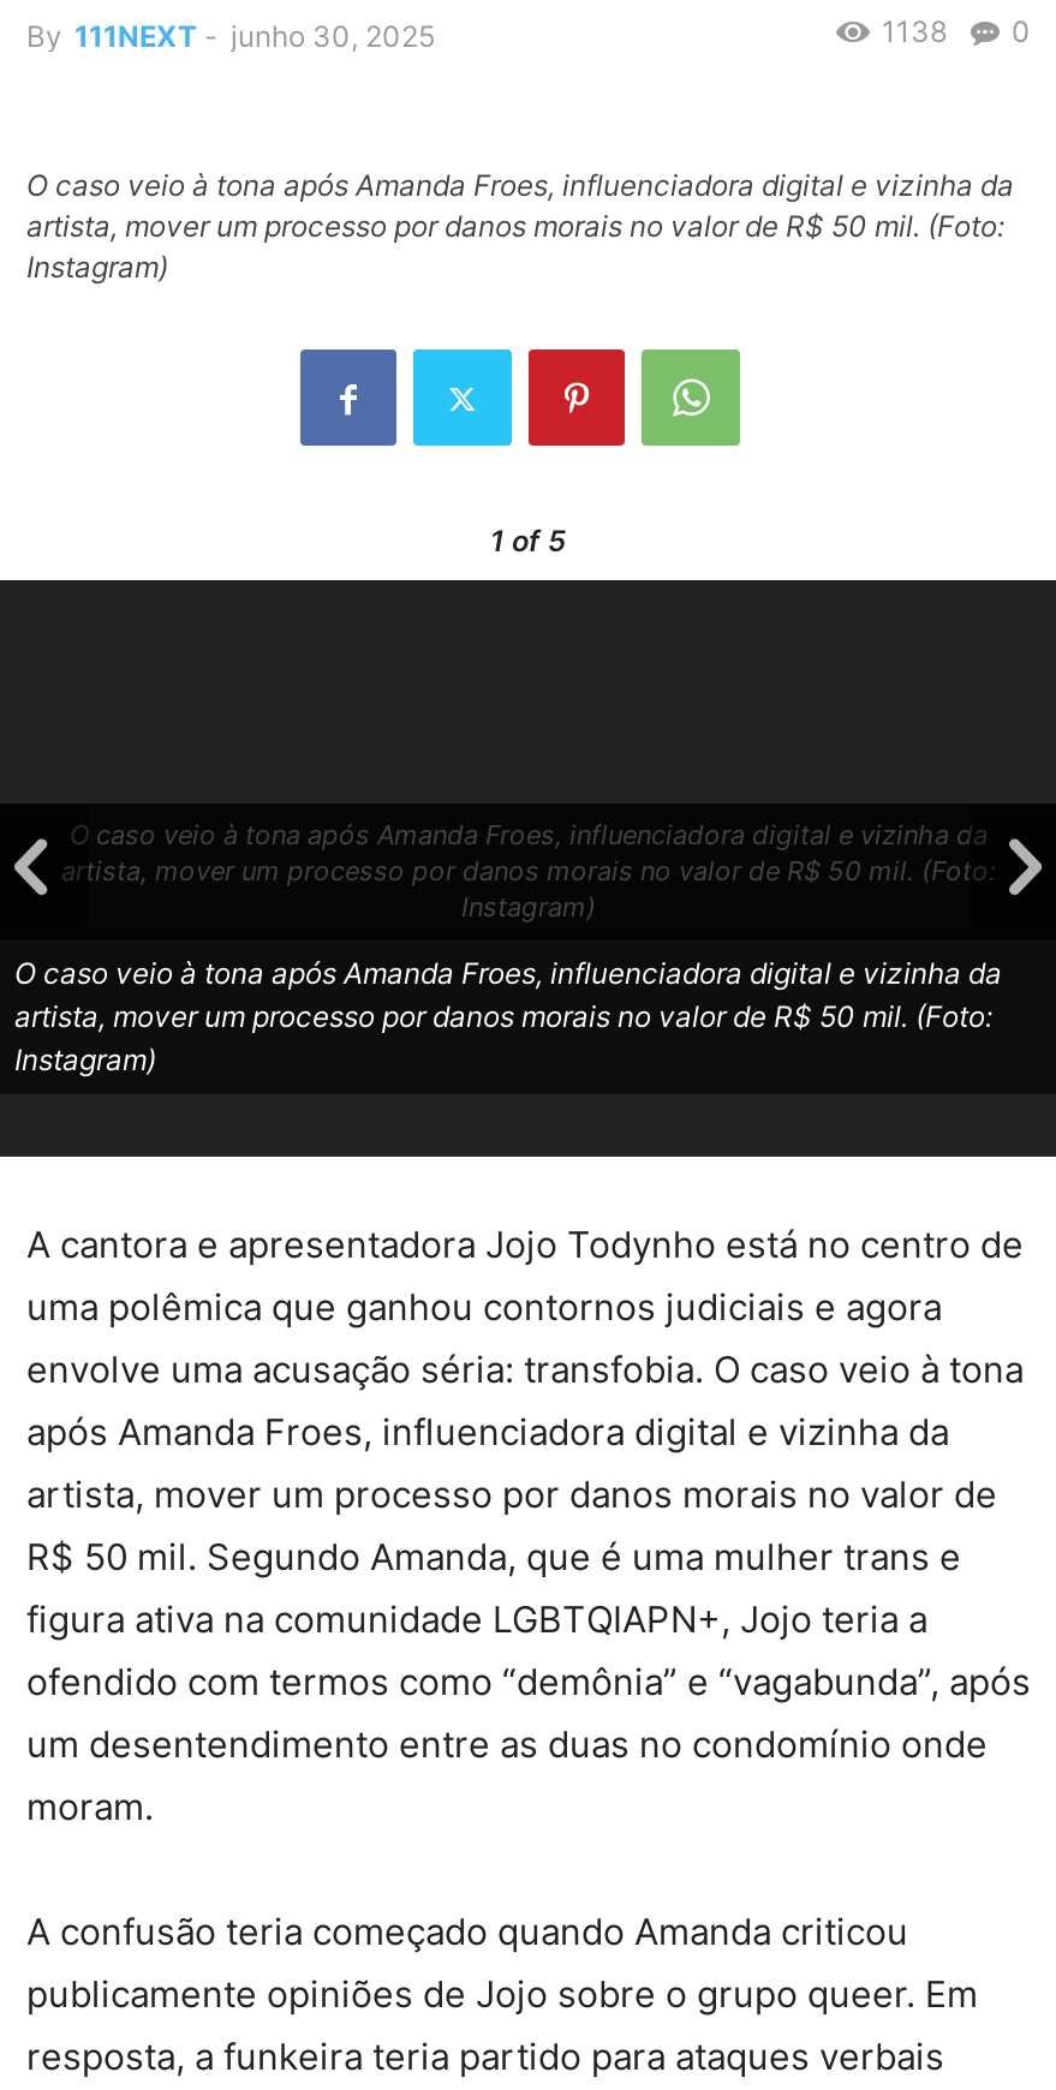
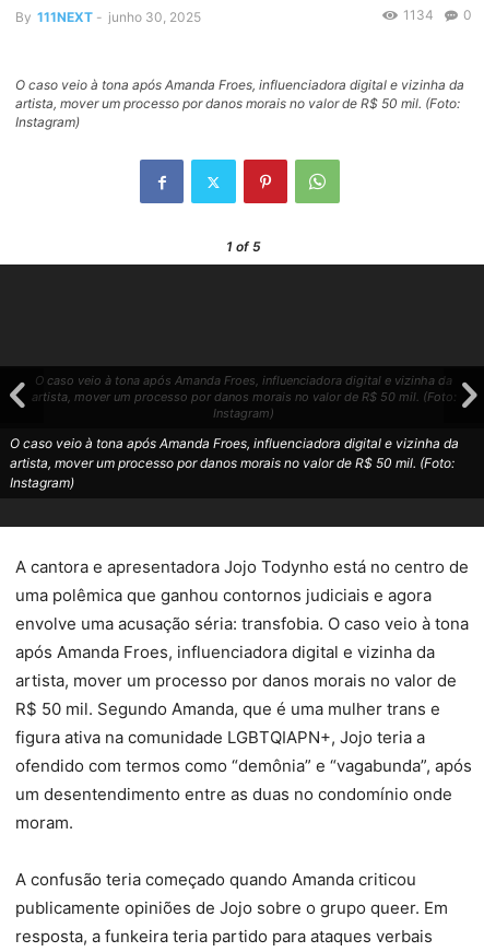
- 1138 0
+ 1134 0
